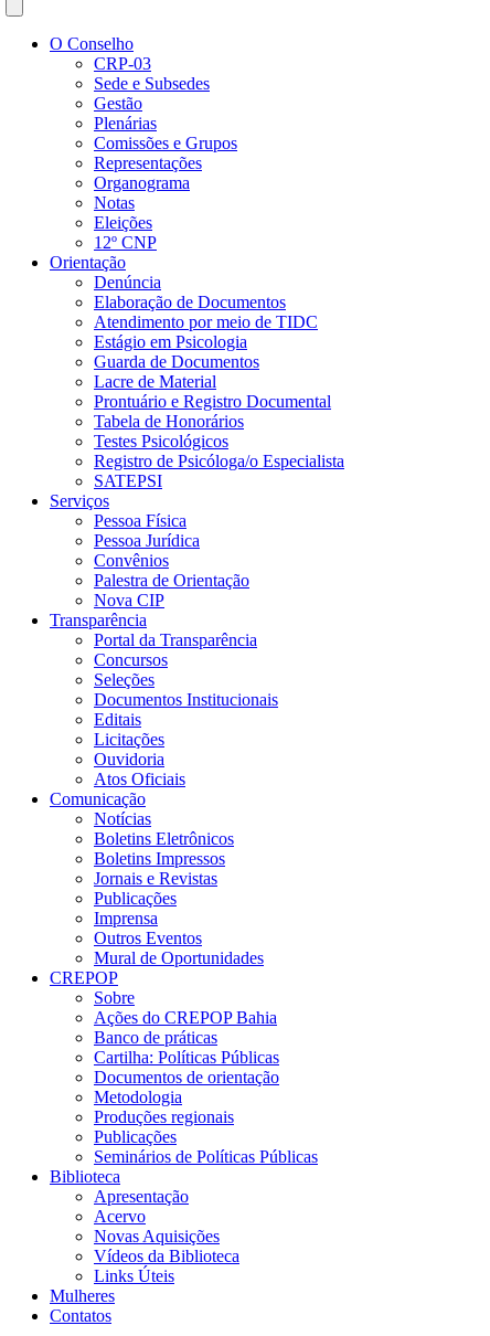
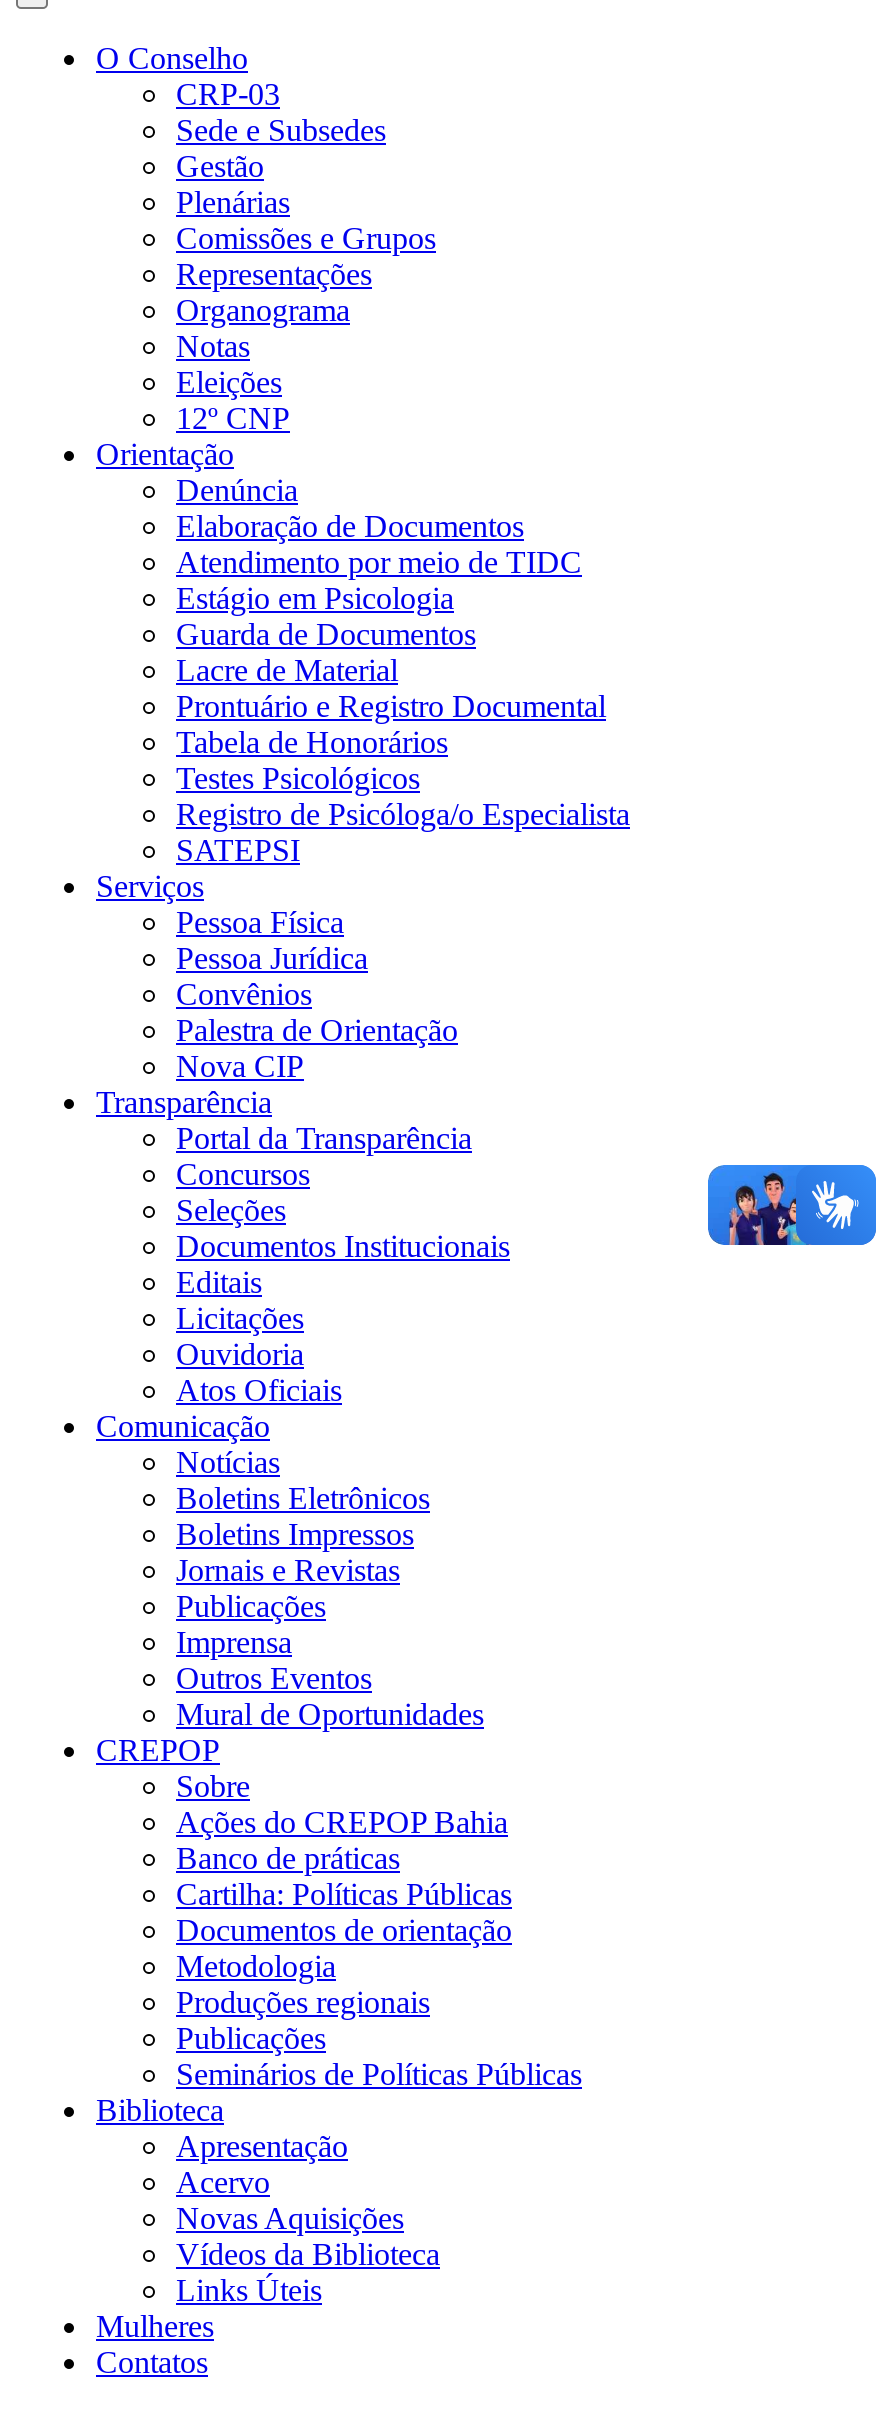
+ [image]
